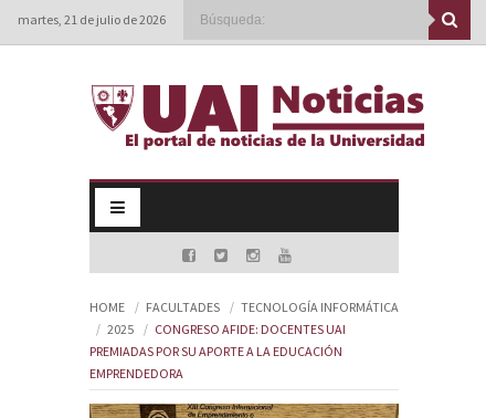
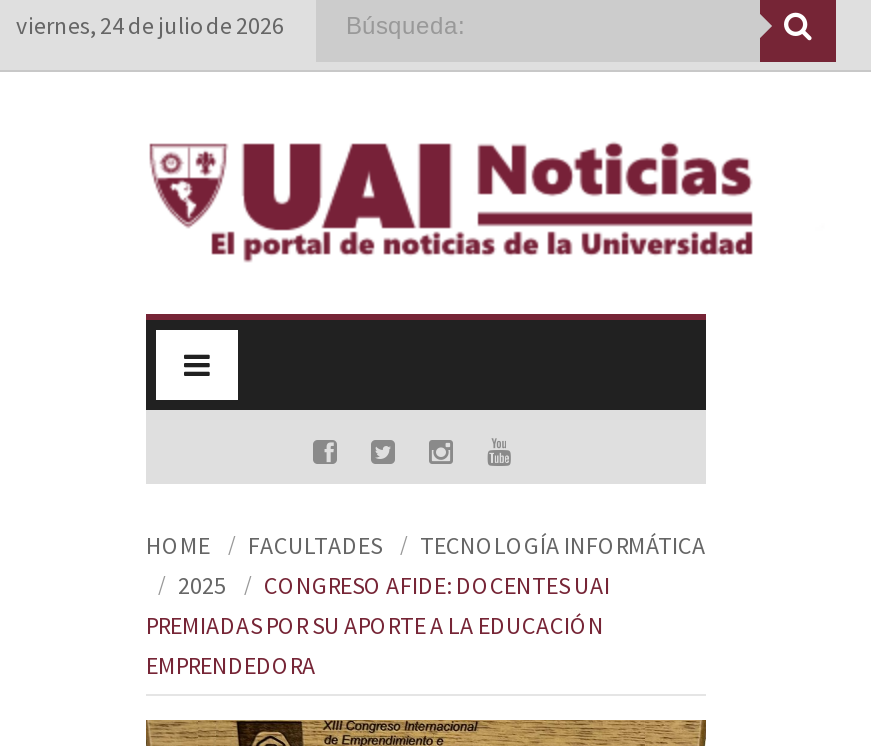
- martes, 21 de julio de 2026
+ viernes, 24 de julio de 2026
